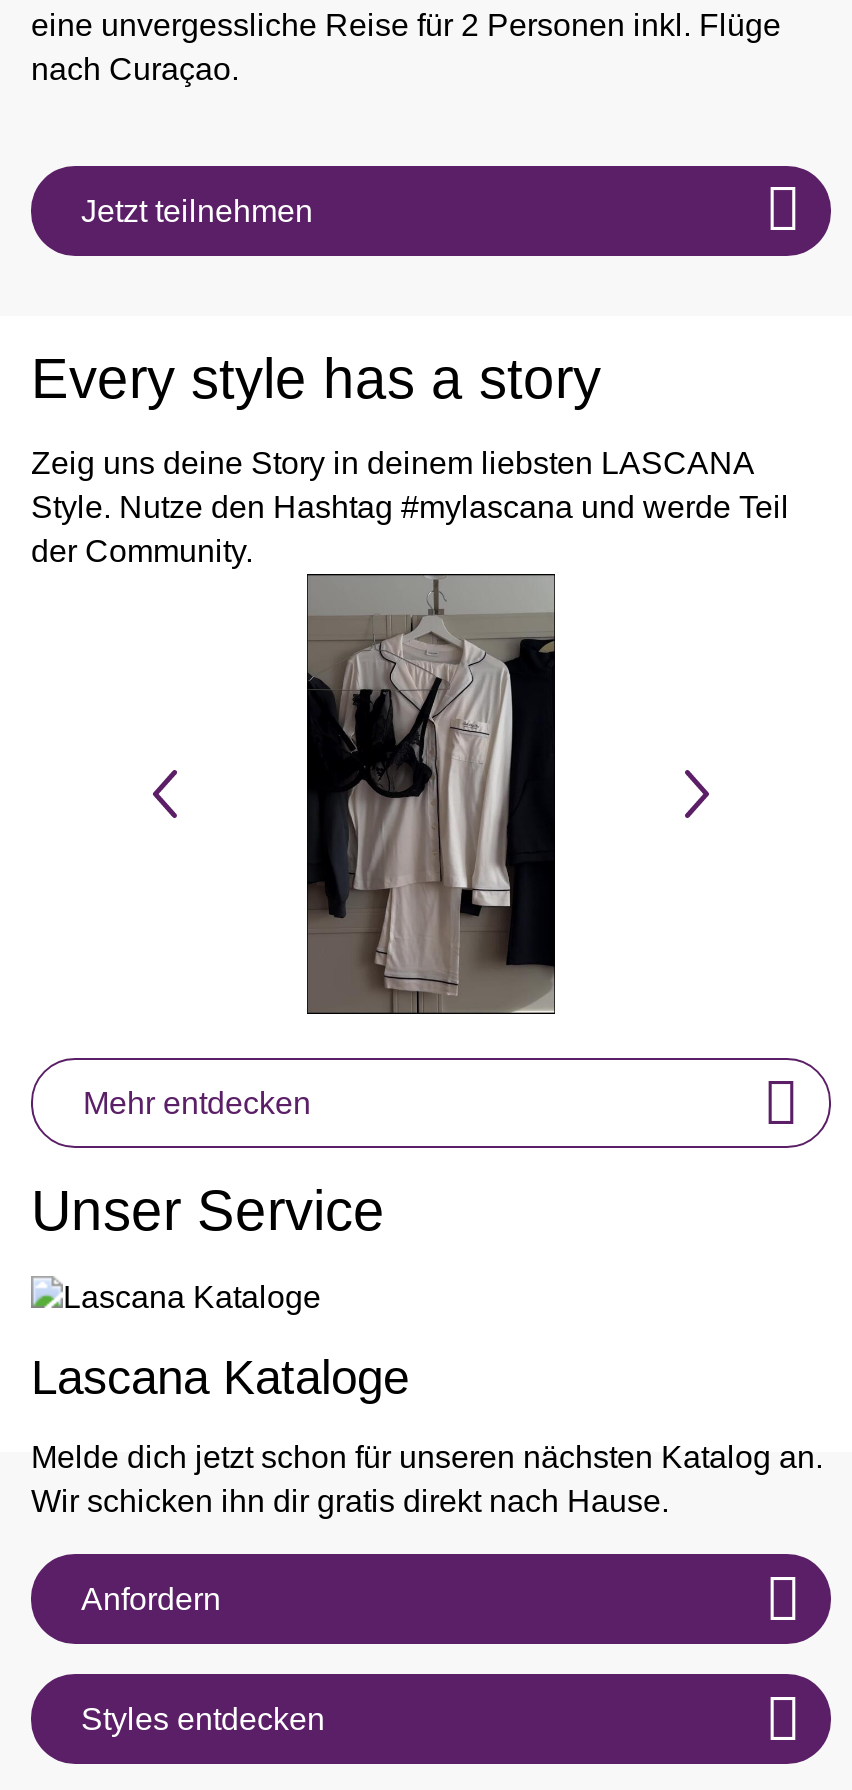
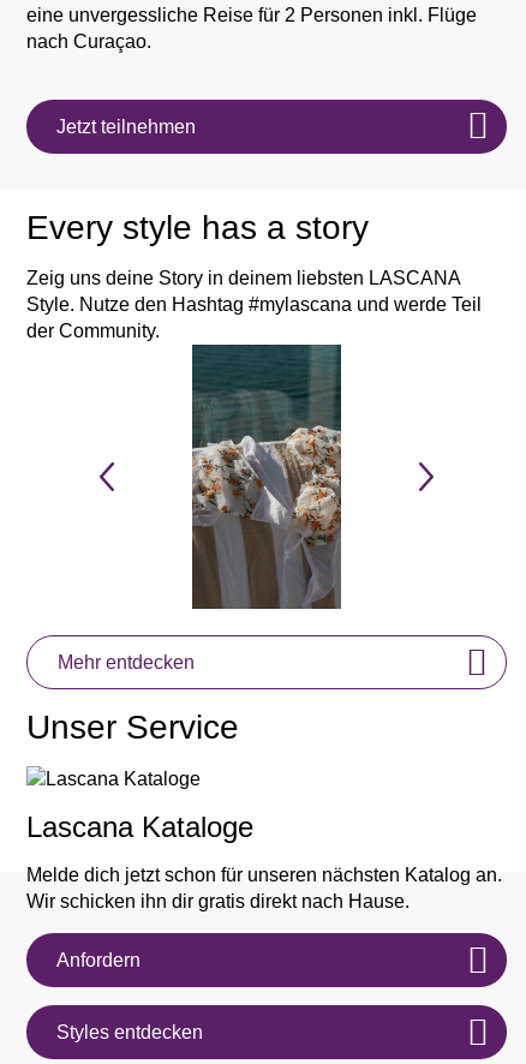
- [image]
+ [image]
